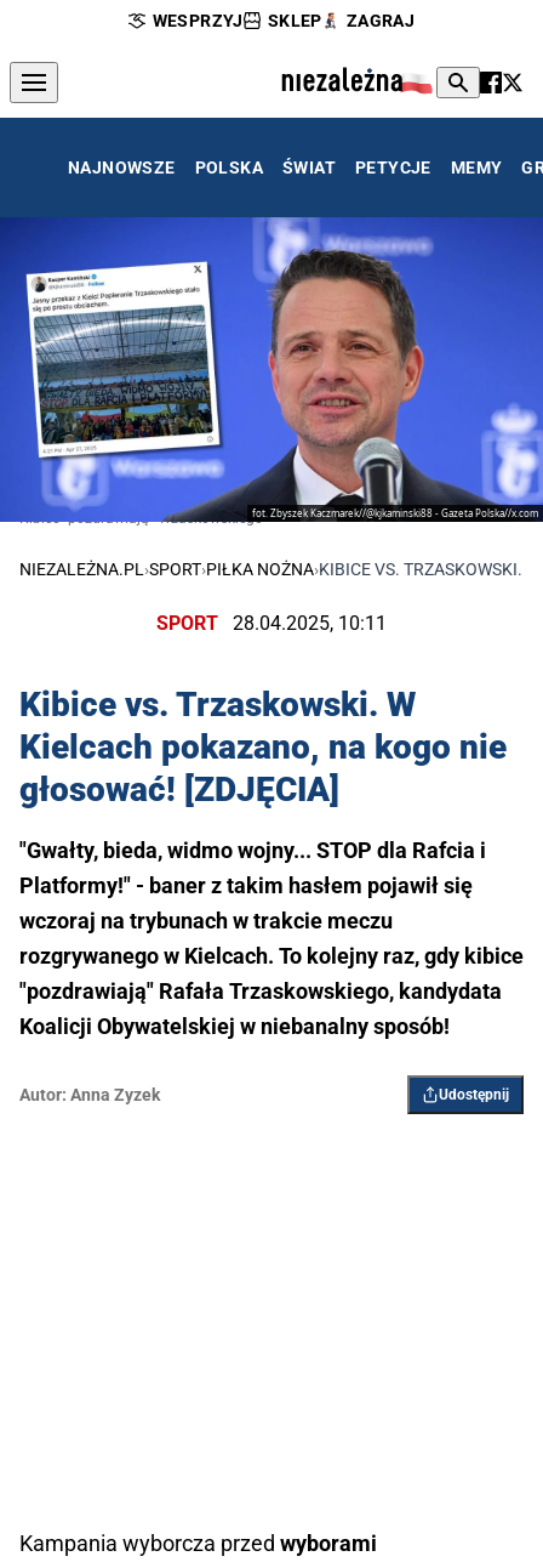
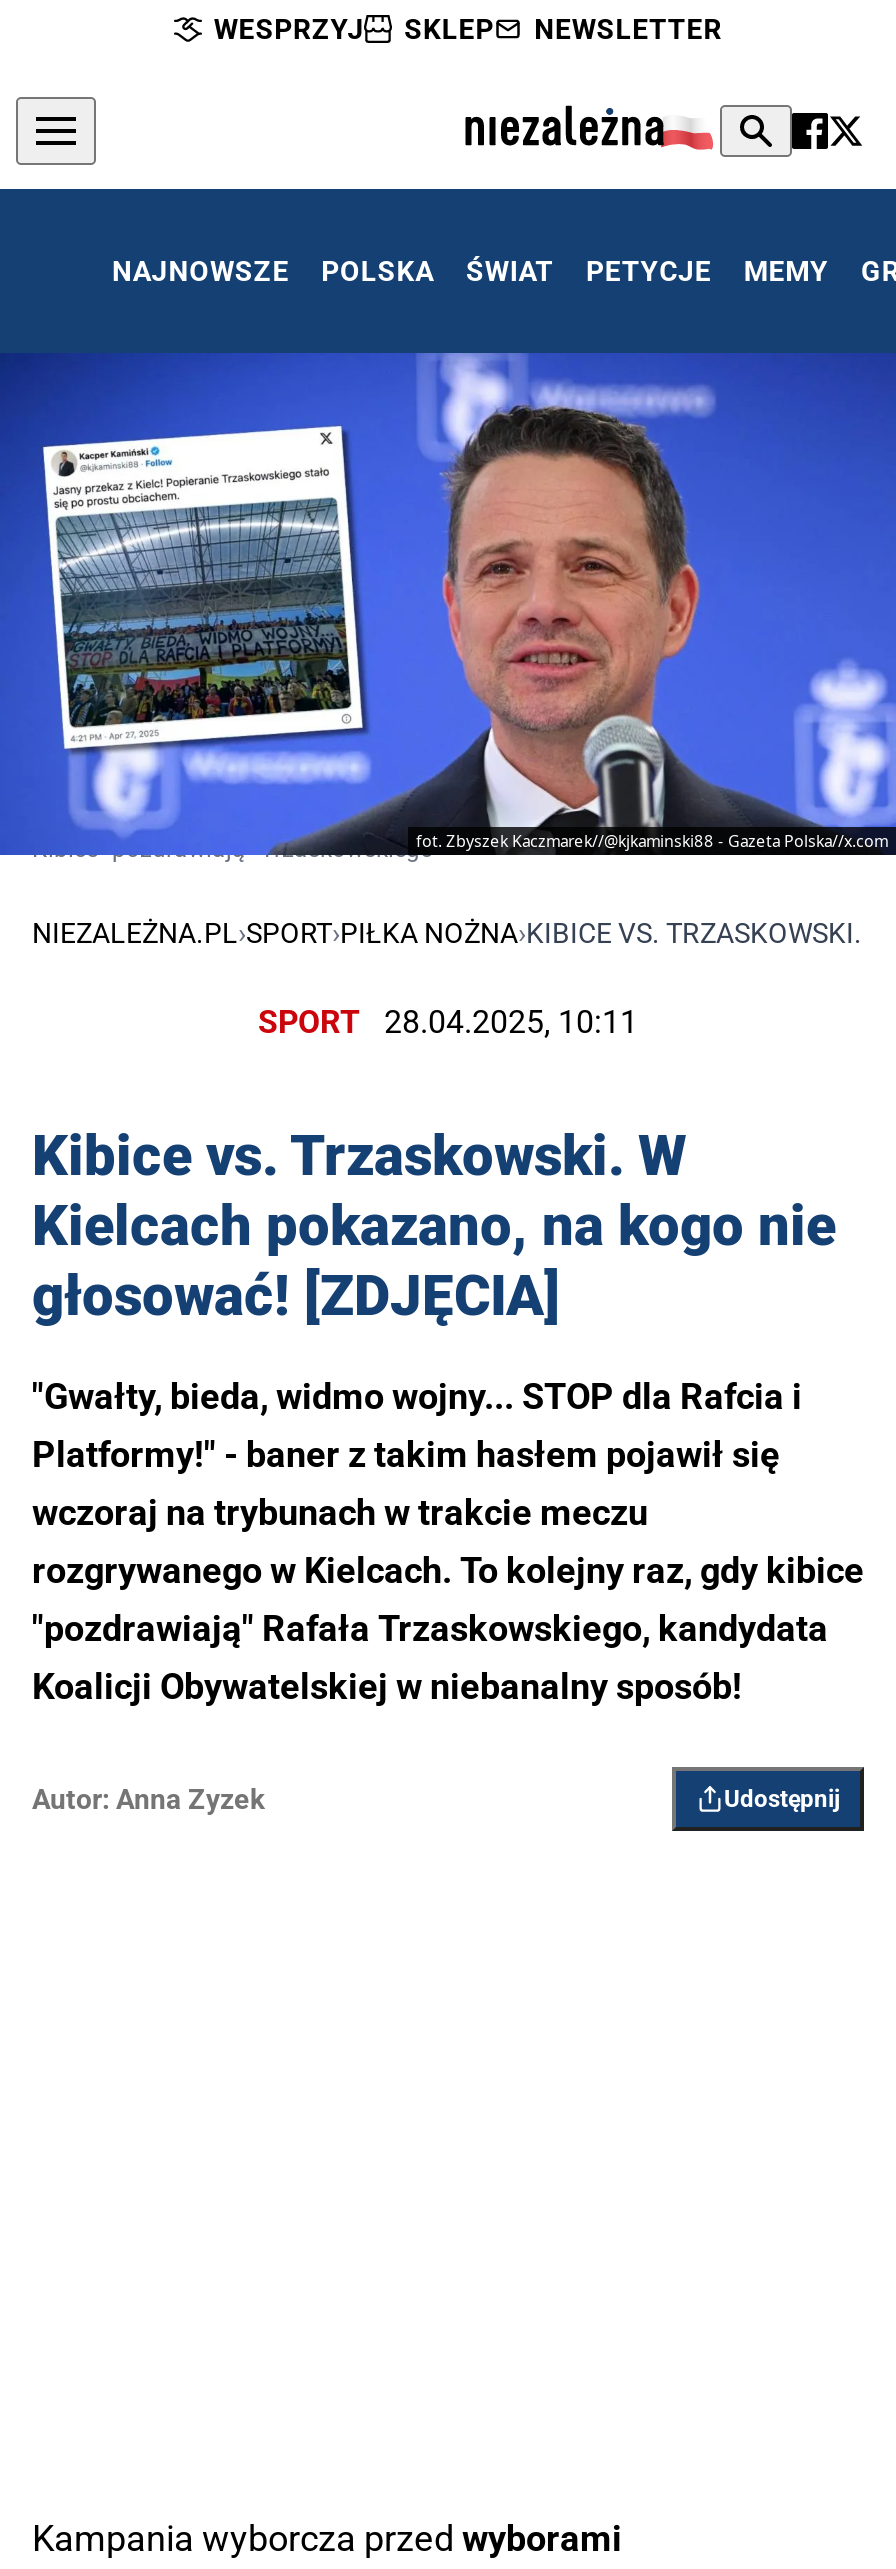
- ZAGRAJ
+ NEWSLETTER
